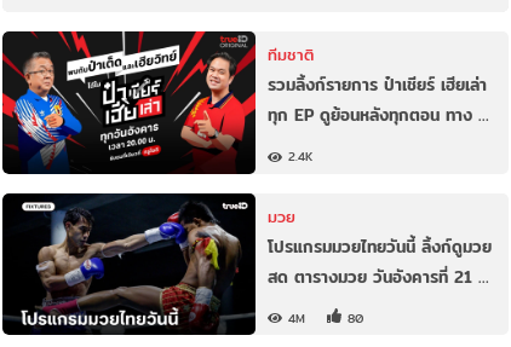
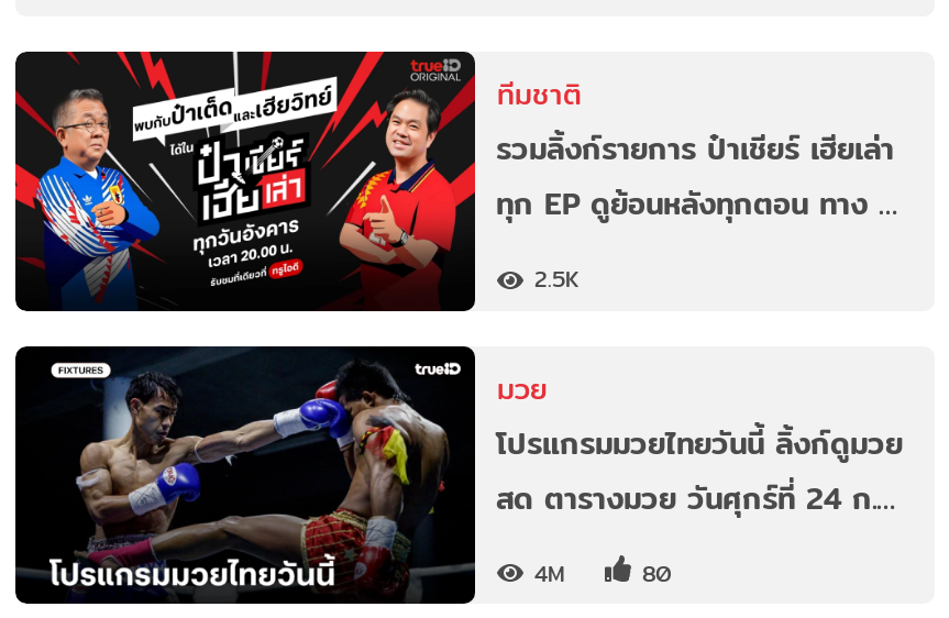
- 2.4K
+ 2.5K

- สด ตารางมวย วันอังคารที่ 21 …
+ สด ตารางมวย วันศุกร์ที่ 24 ก.…
